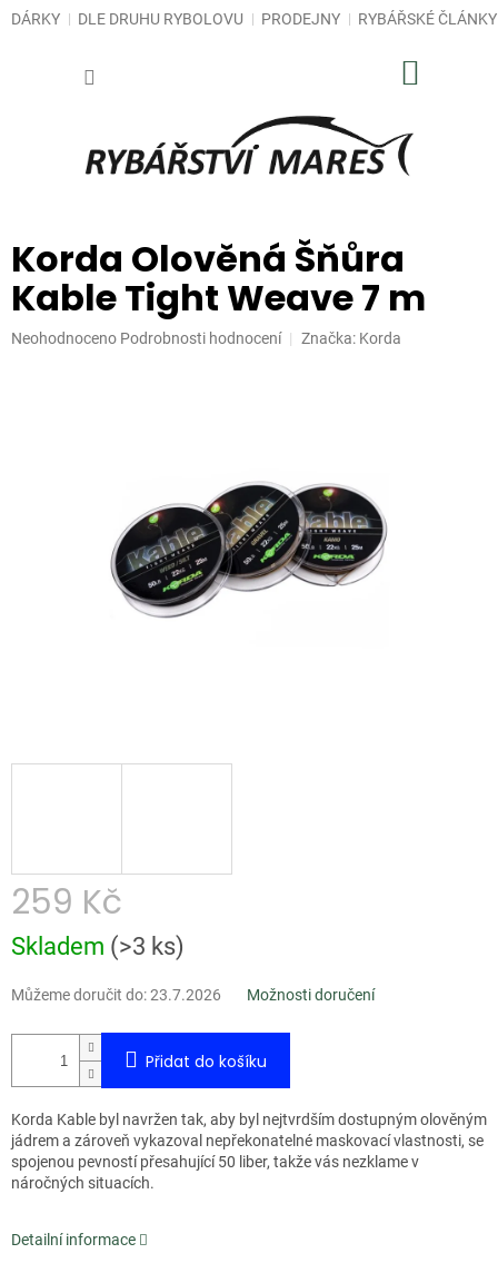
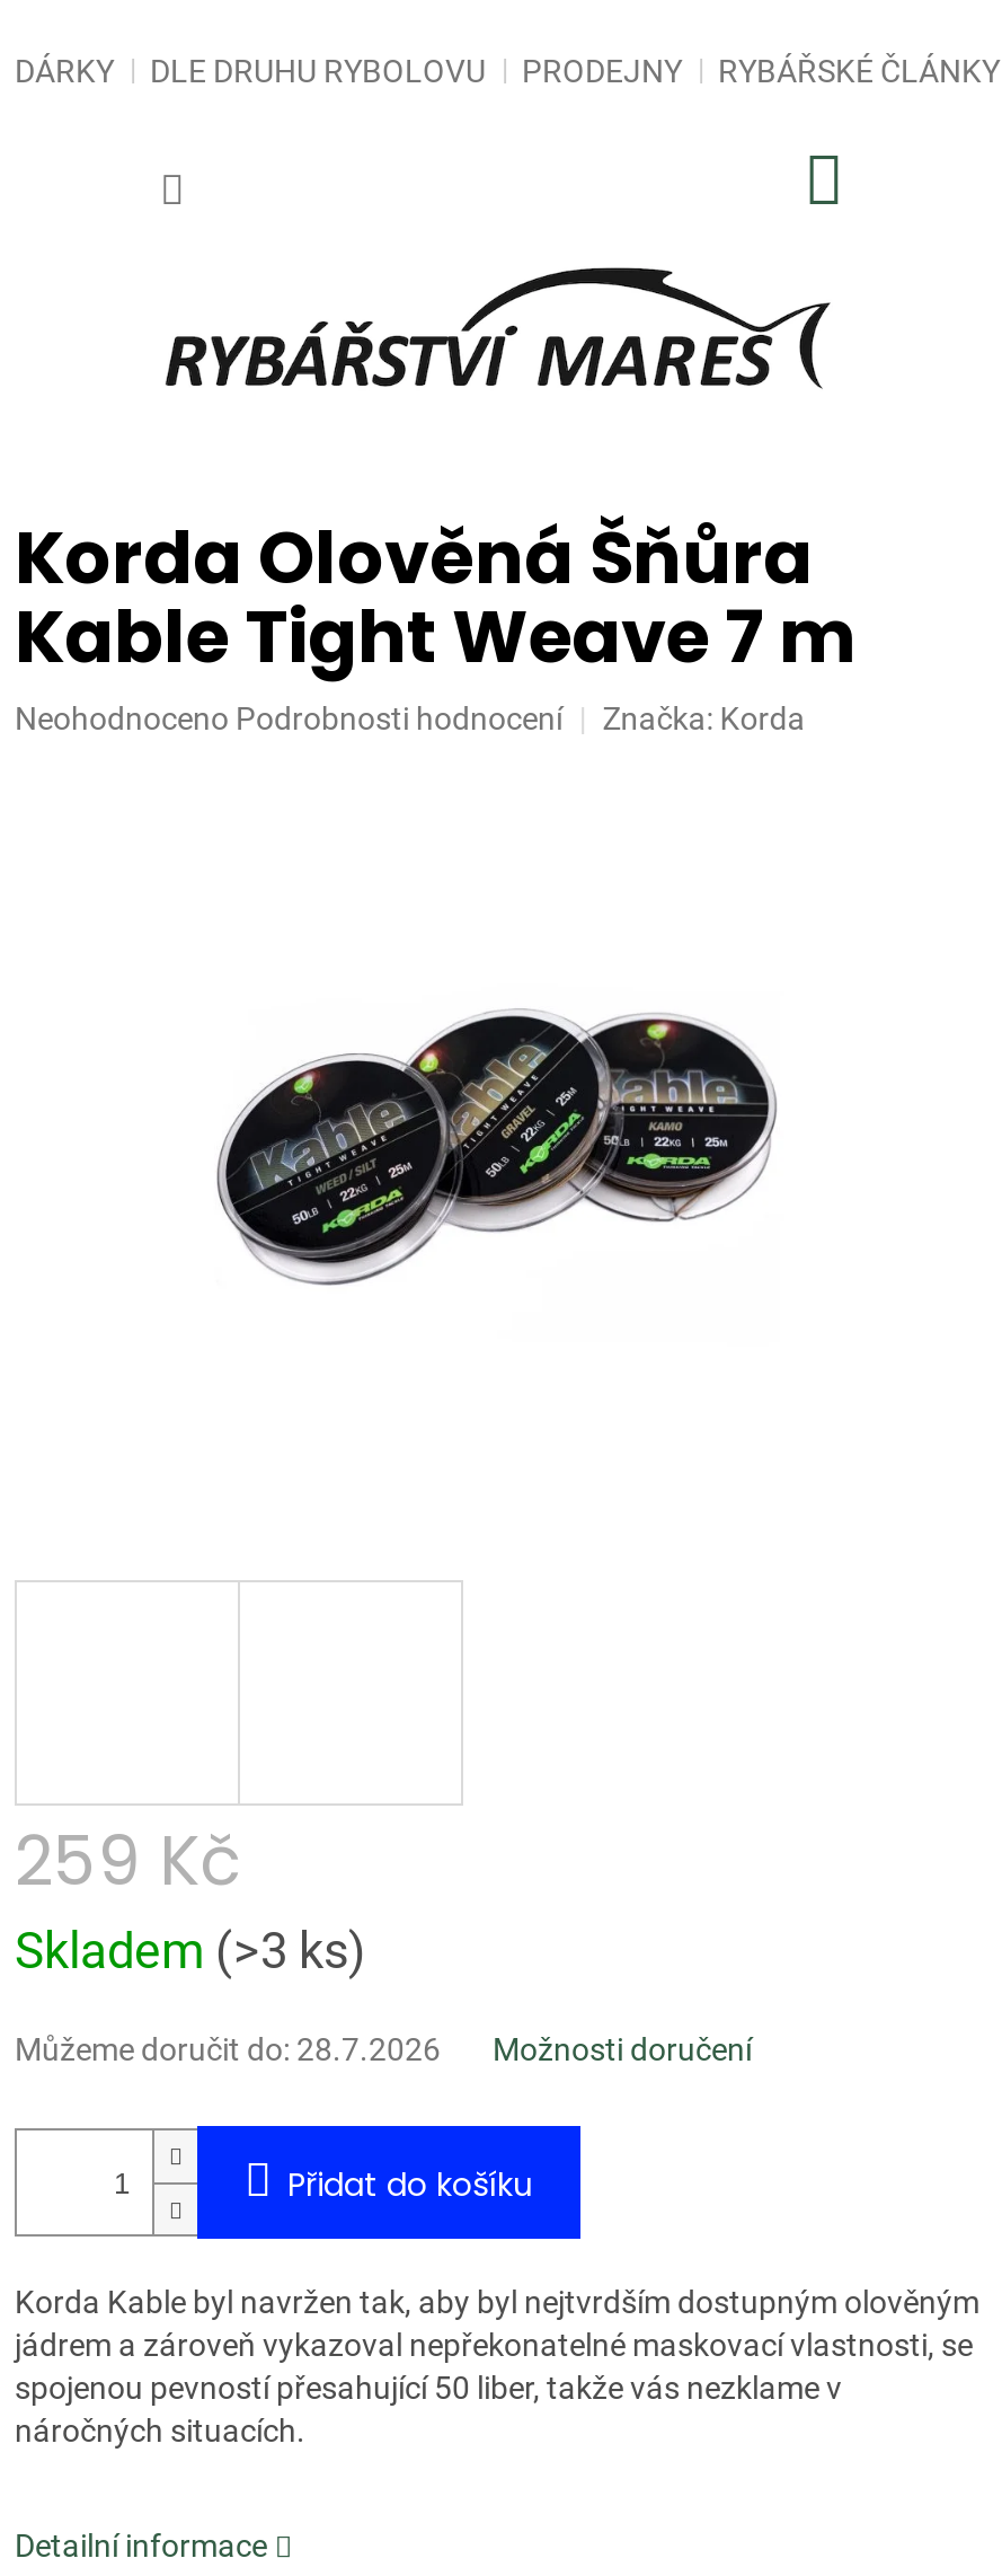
- Můžeme doručit do: 23.7.2026
+ Můžeme doručit do: 28.7.2026
